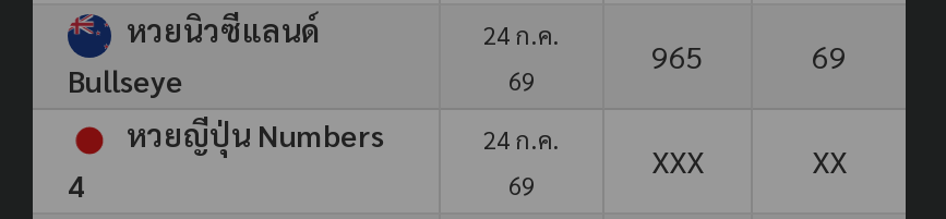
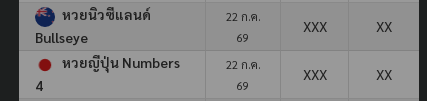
- 24 ก.ค.
+ 22 ก.ค.

- 965
- 69
+ XXX
+ XX

- 24 ก.ค.
+ 22 ก.ค.
